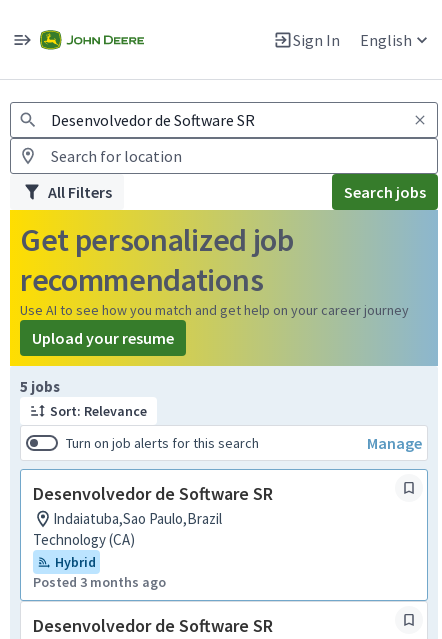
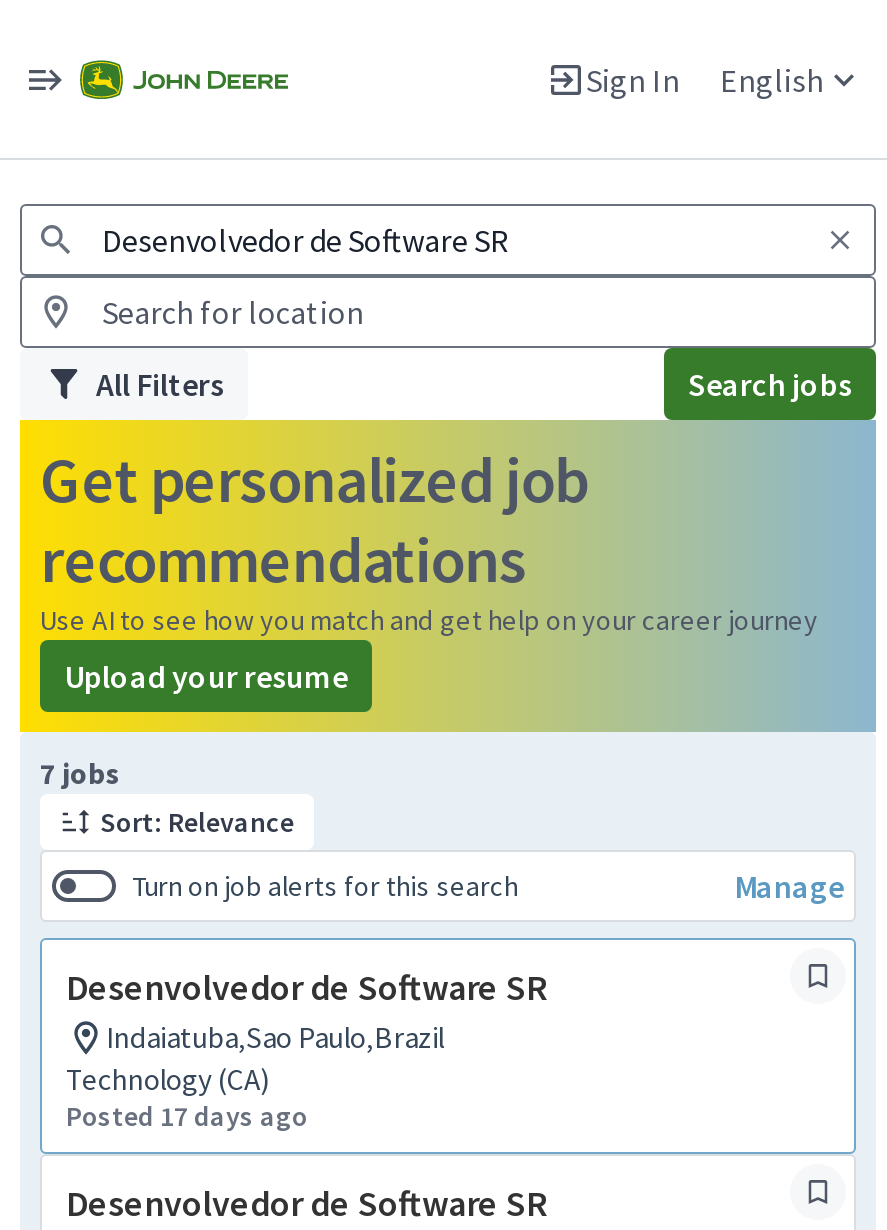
- 5 jobs
+ 7 jobs

- Hybrid
- Posted 3 months ago
+ Posted 17 days ago
